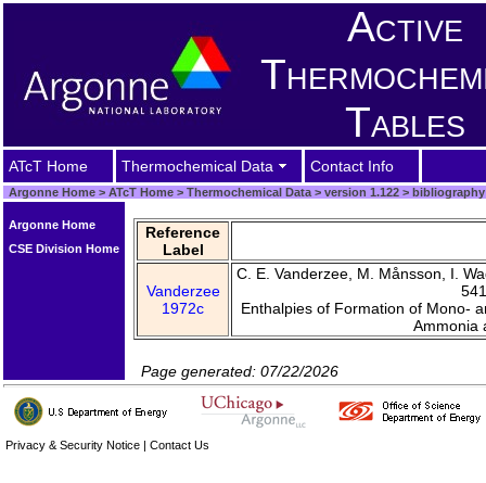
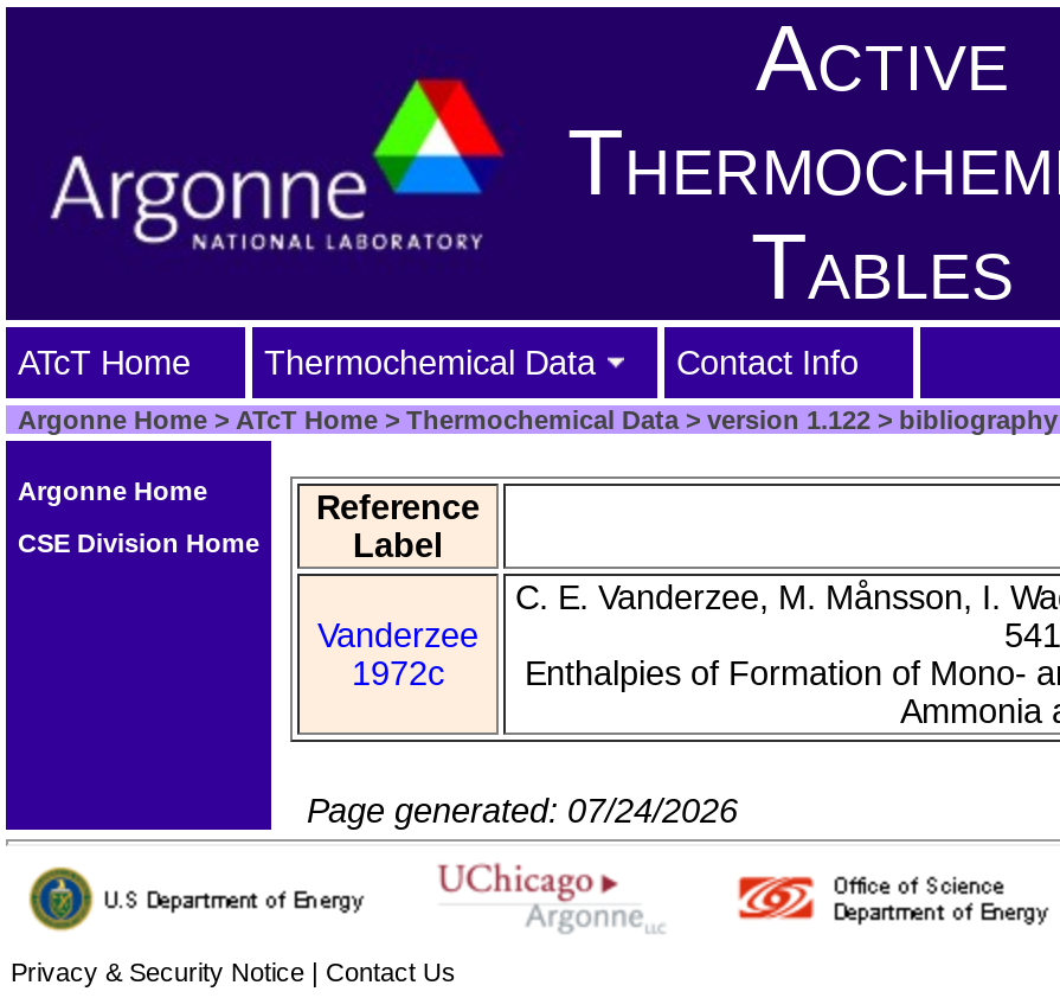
- Page generated: 07/22/2026
+ Page generated: 07/24/2026
